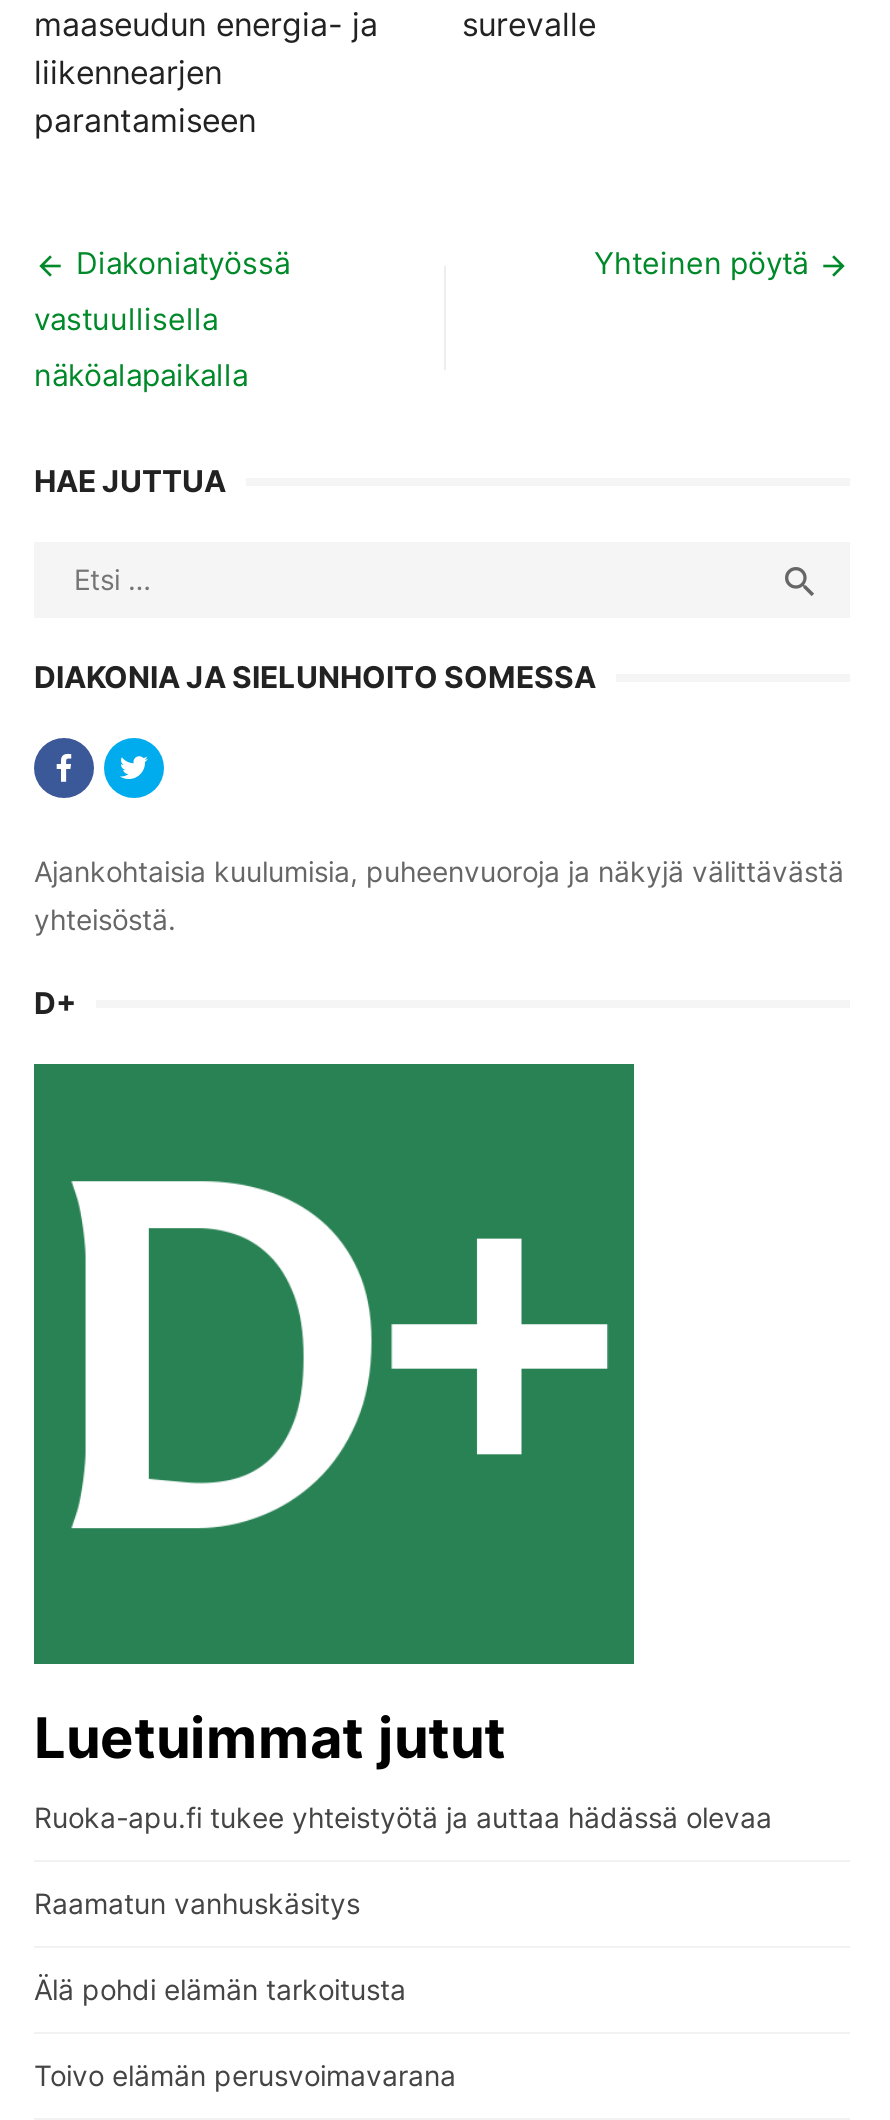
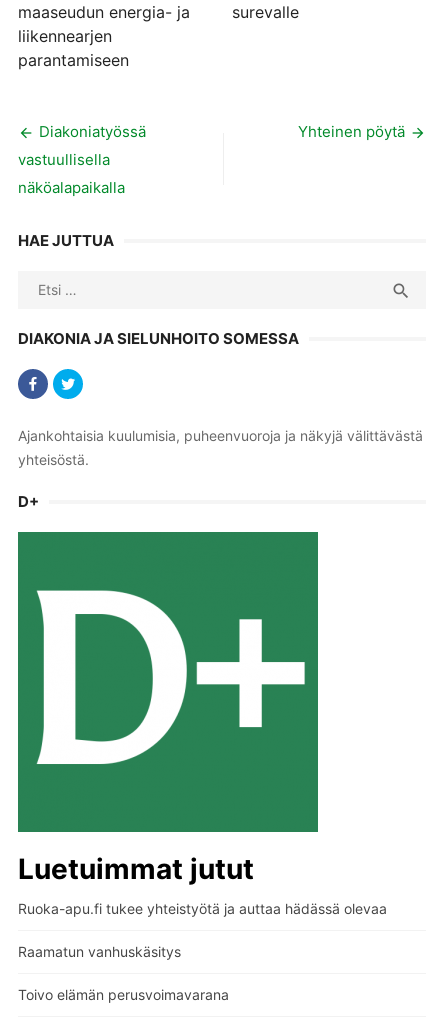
- Älä pohdi elämän tarkoitusta
